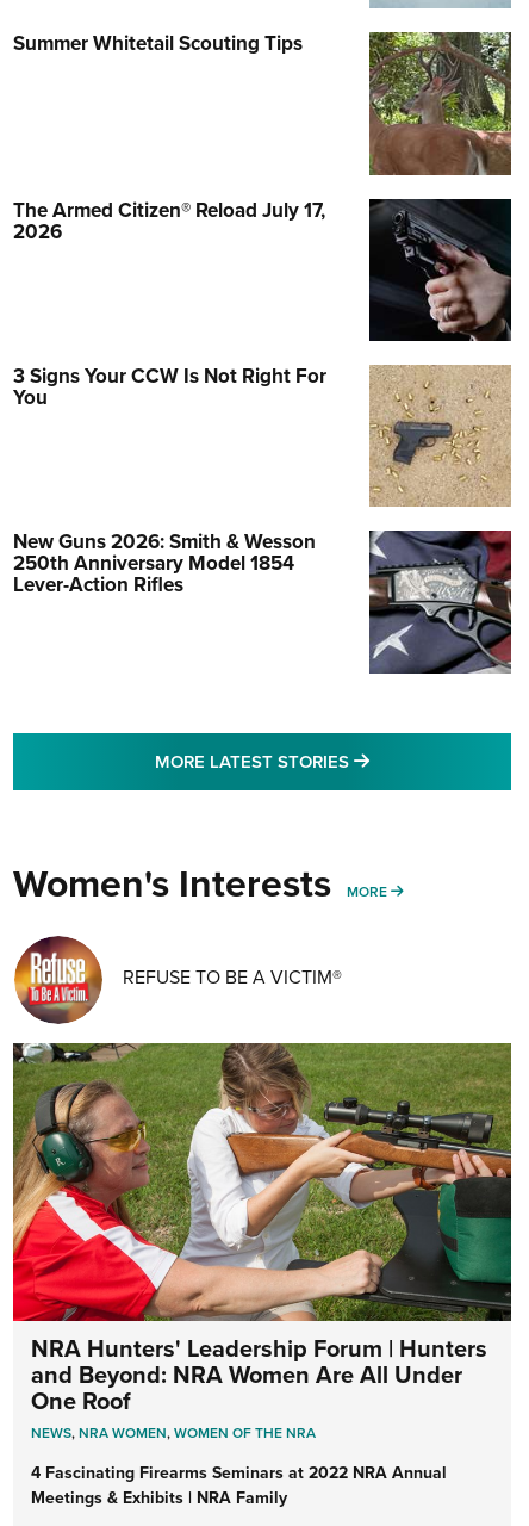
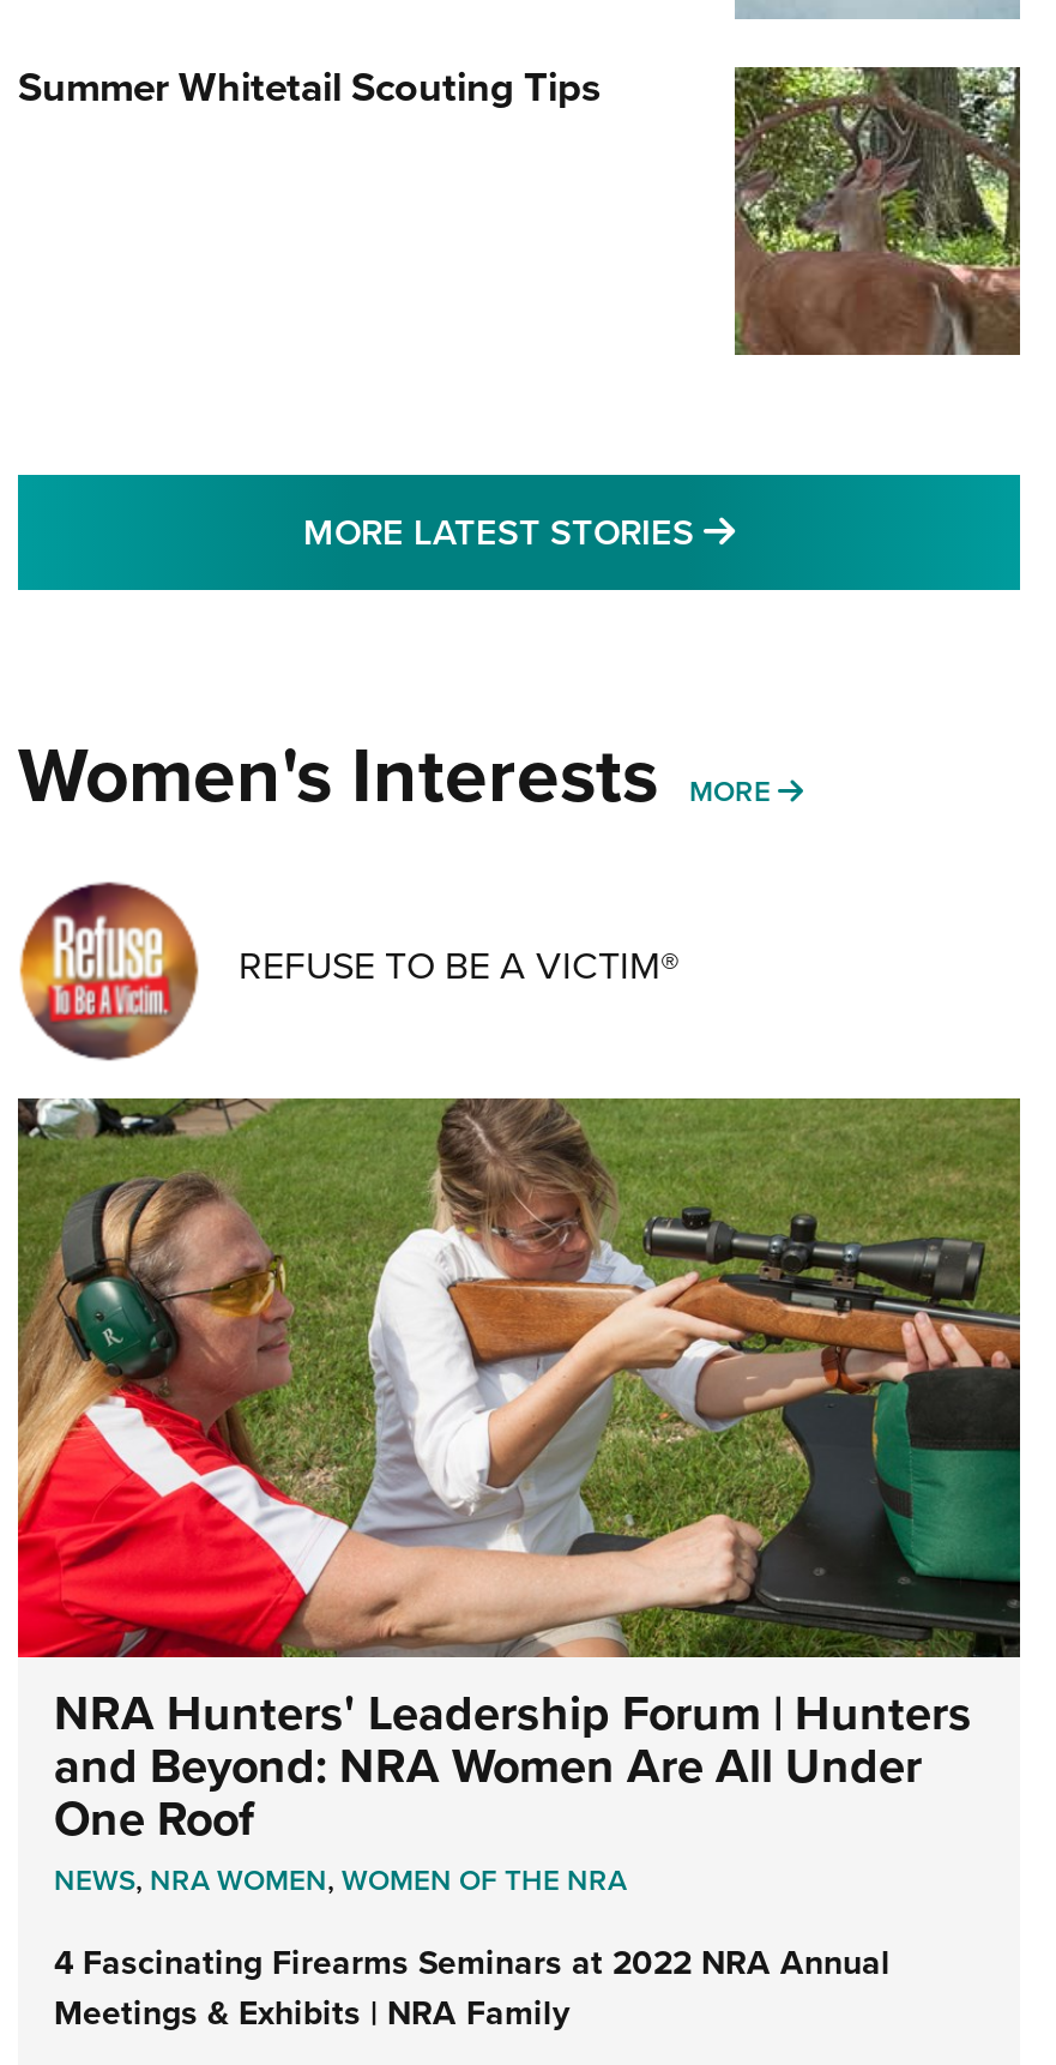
- [image]
- The Armed Citizen® Reload July 17,
- 2026

- [image]
- 3 Signs Your CCW Is Not Right For
- You

- New Guns 2026: Smith & Wesson
- 250th Anniversary Model 1854
- Lever-Action Rifles

- [image]
